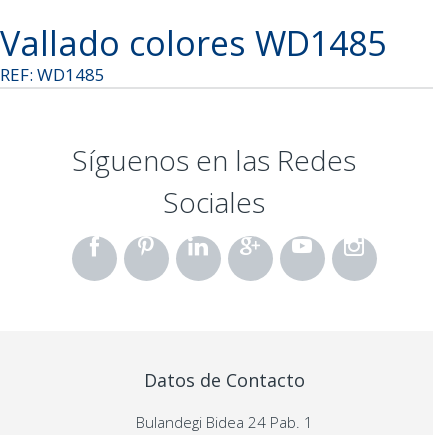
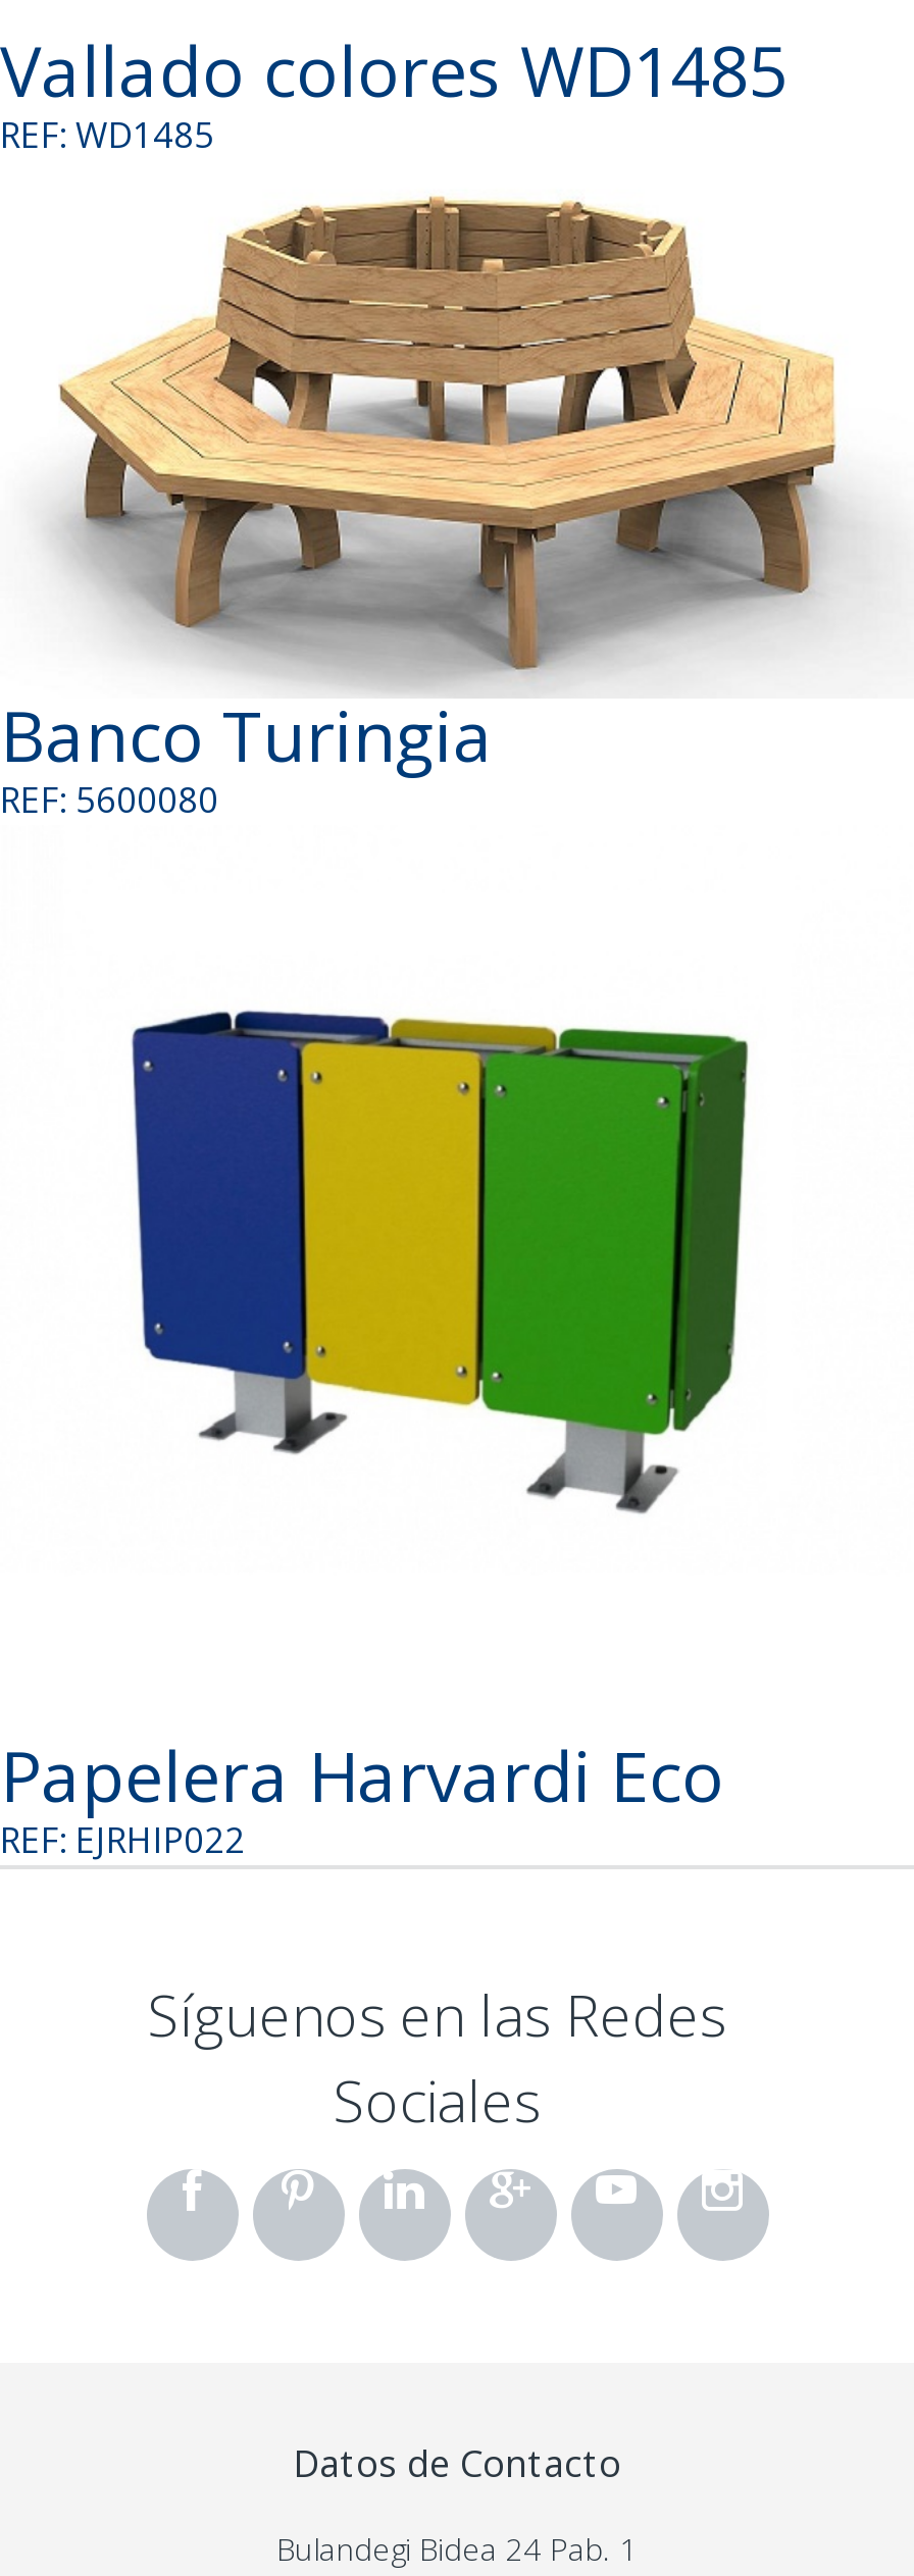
+ [image]
+ Banco Turingia
+ REF: 5600080

+ Papelera Harvardi Eco
+ REF: EJRHIP022

+ [image]
